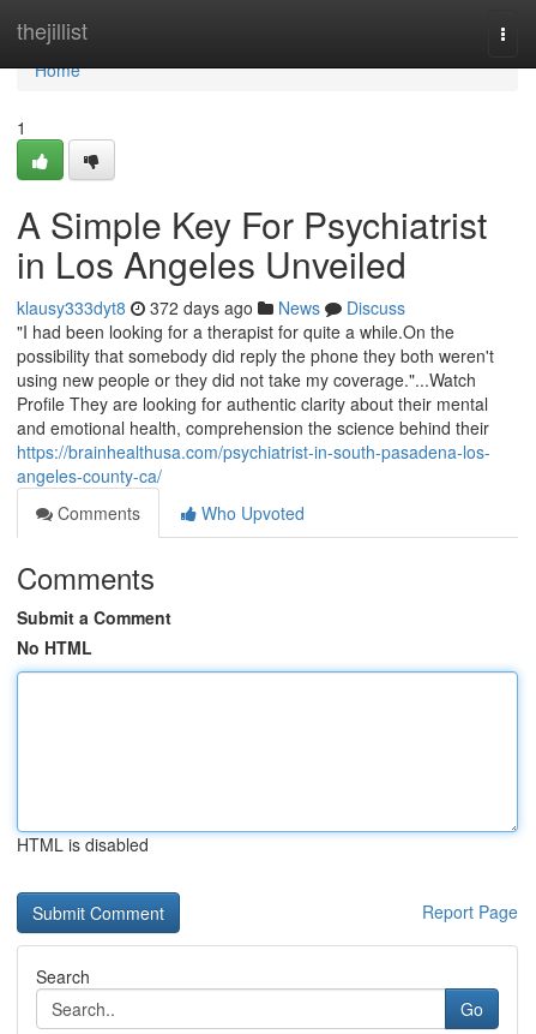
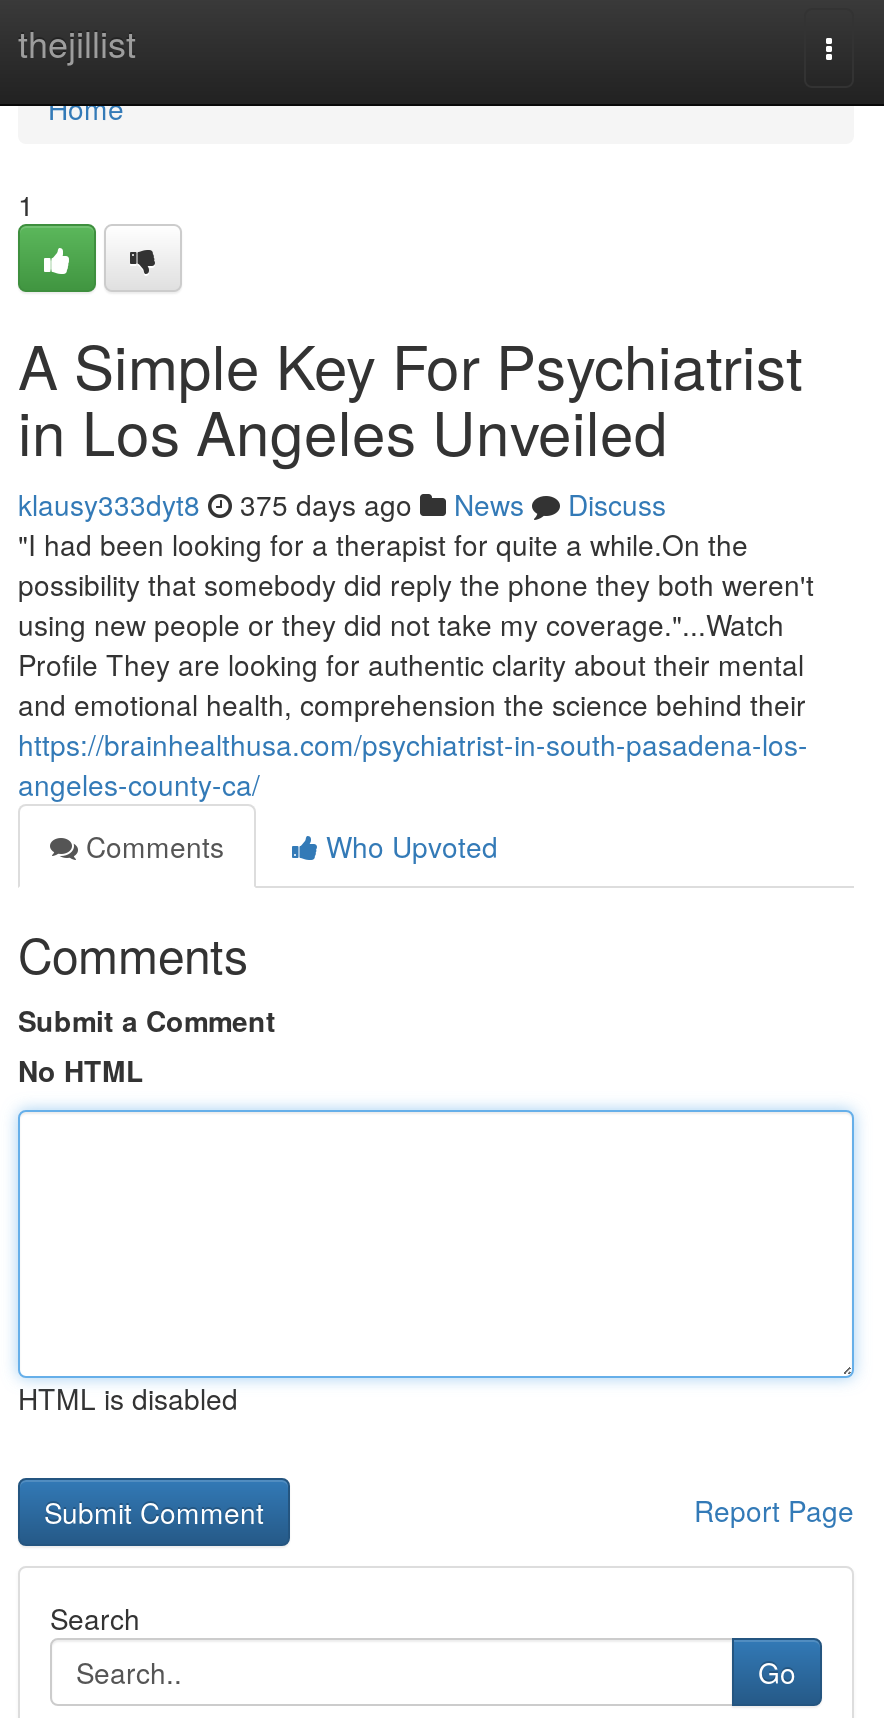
- klausy333dyt8 372 days ago News Discuss
+ klausy333dyt8 375 days ago News Discuss
